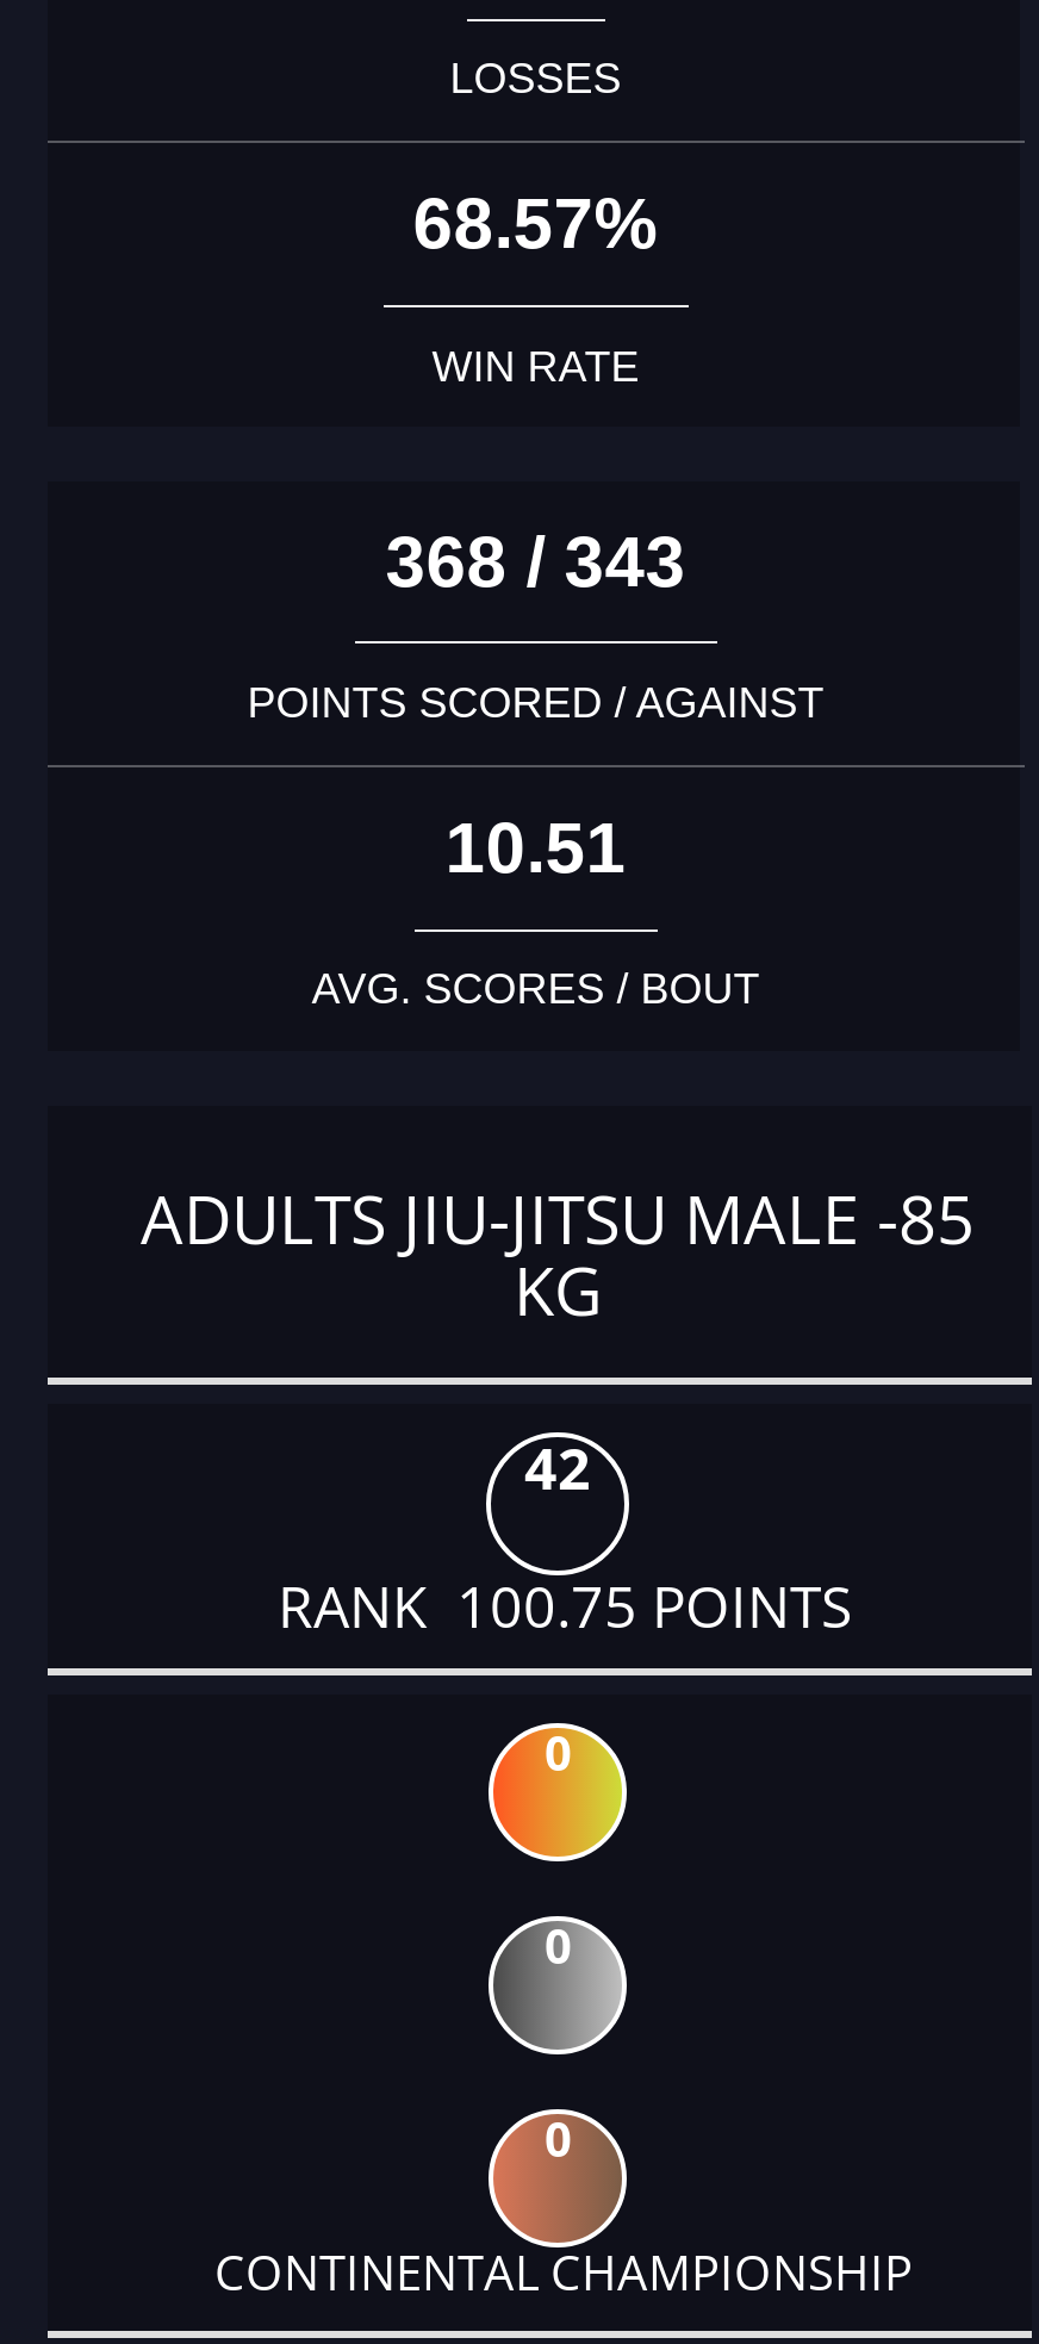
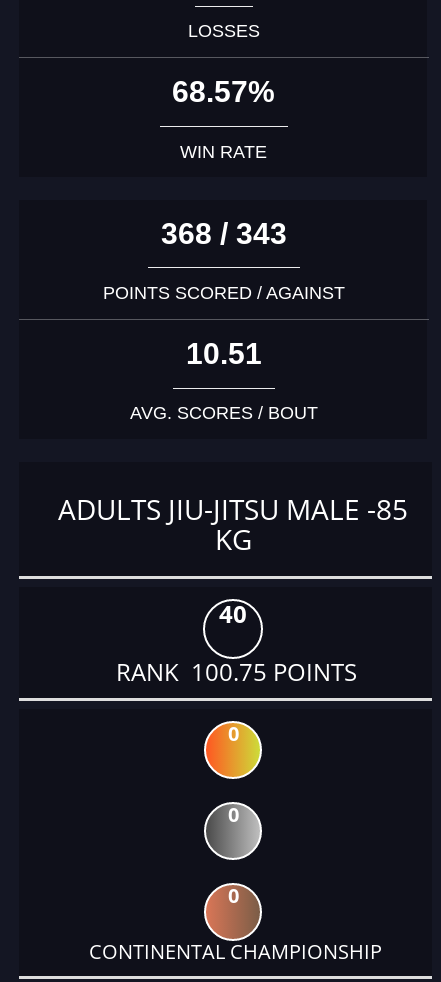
- 42
+ 40
